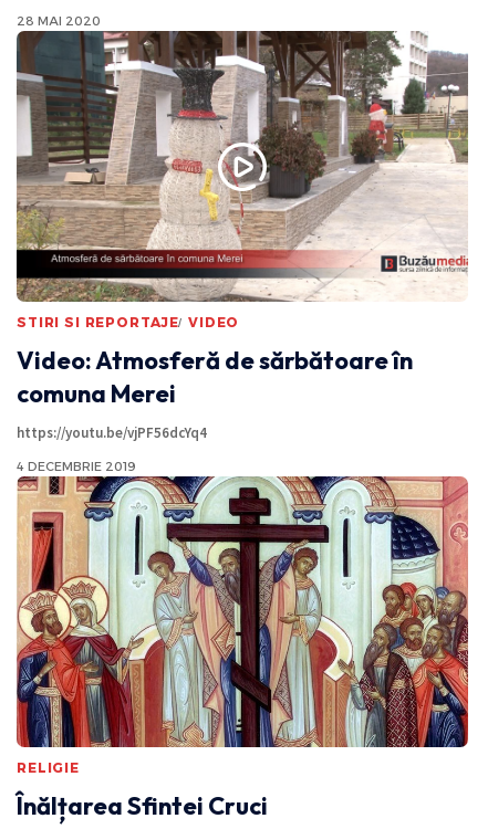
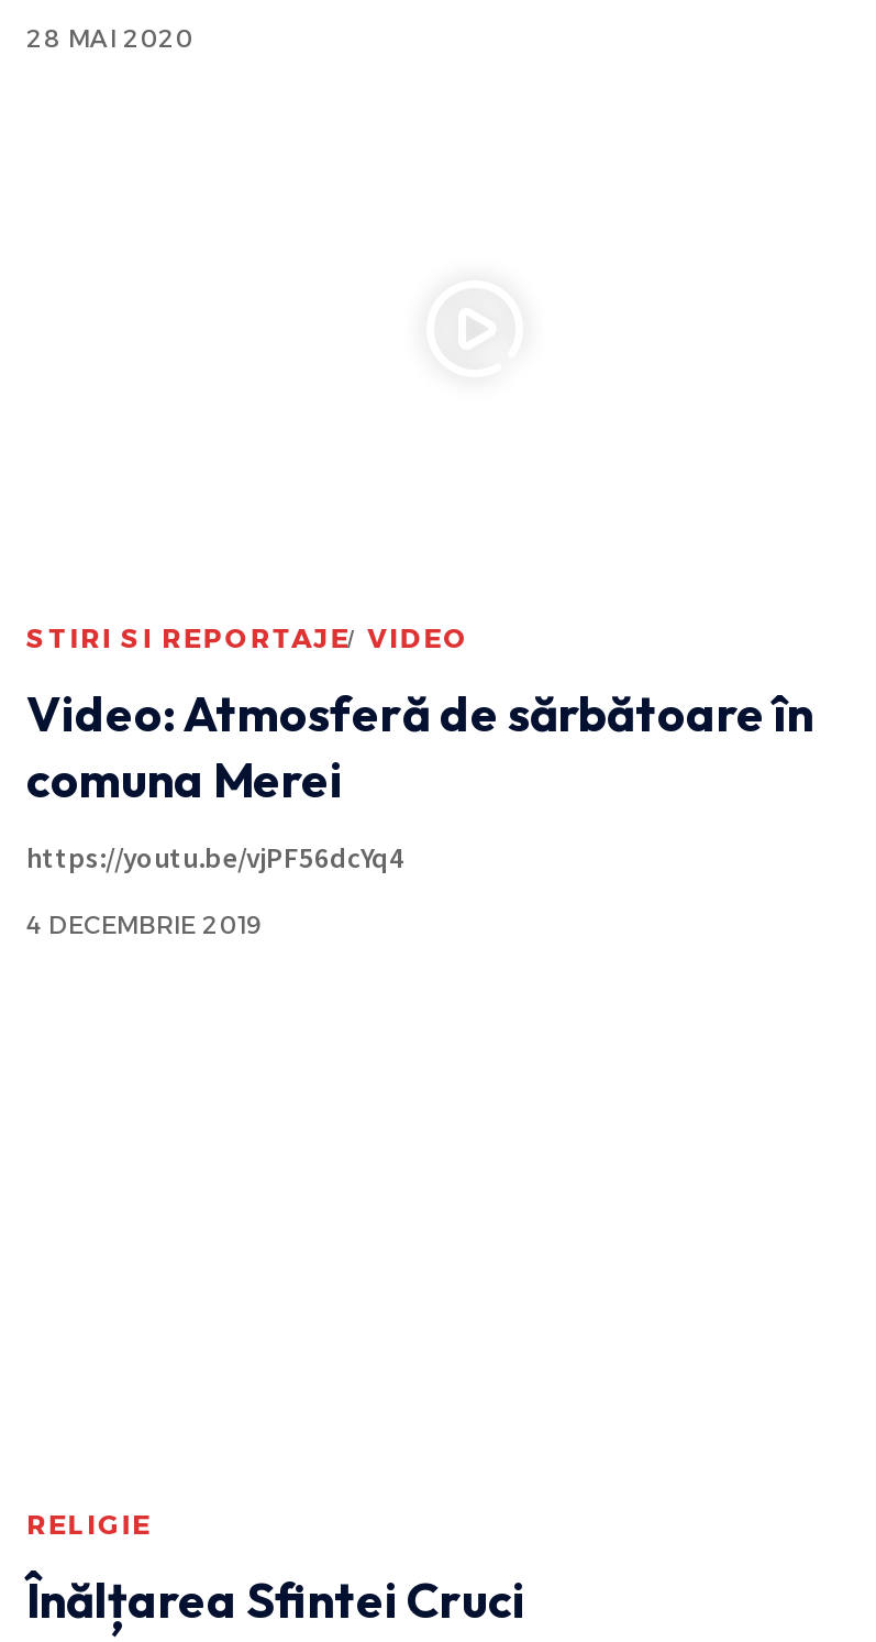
- [image]

- [image]
